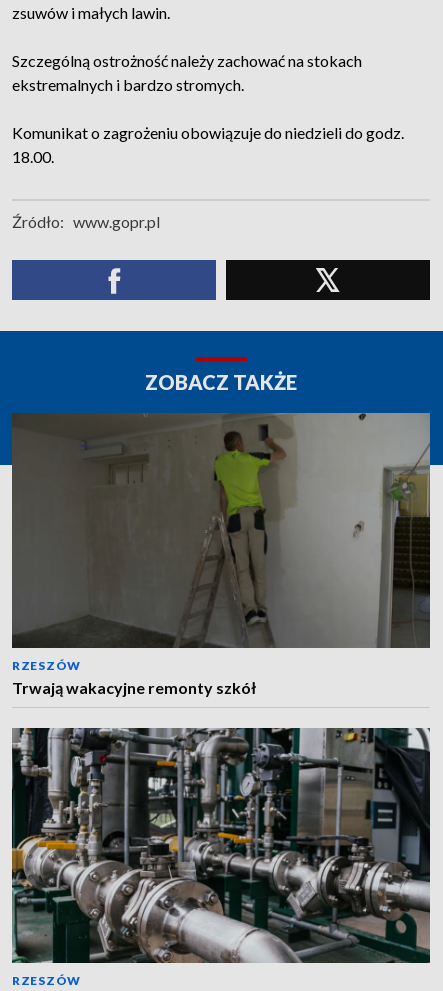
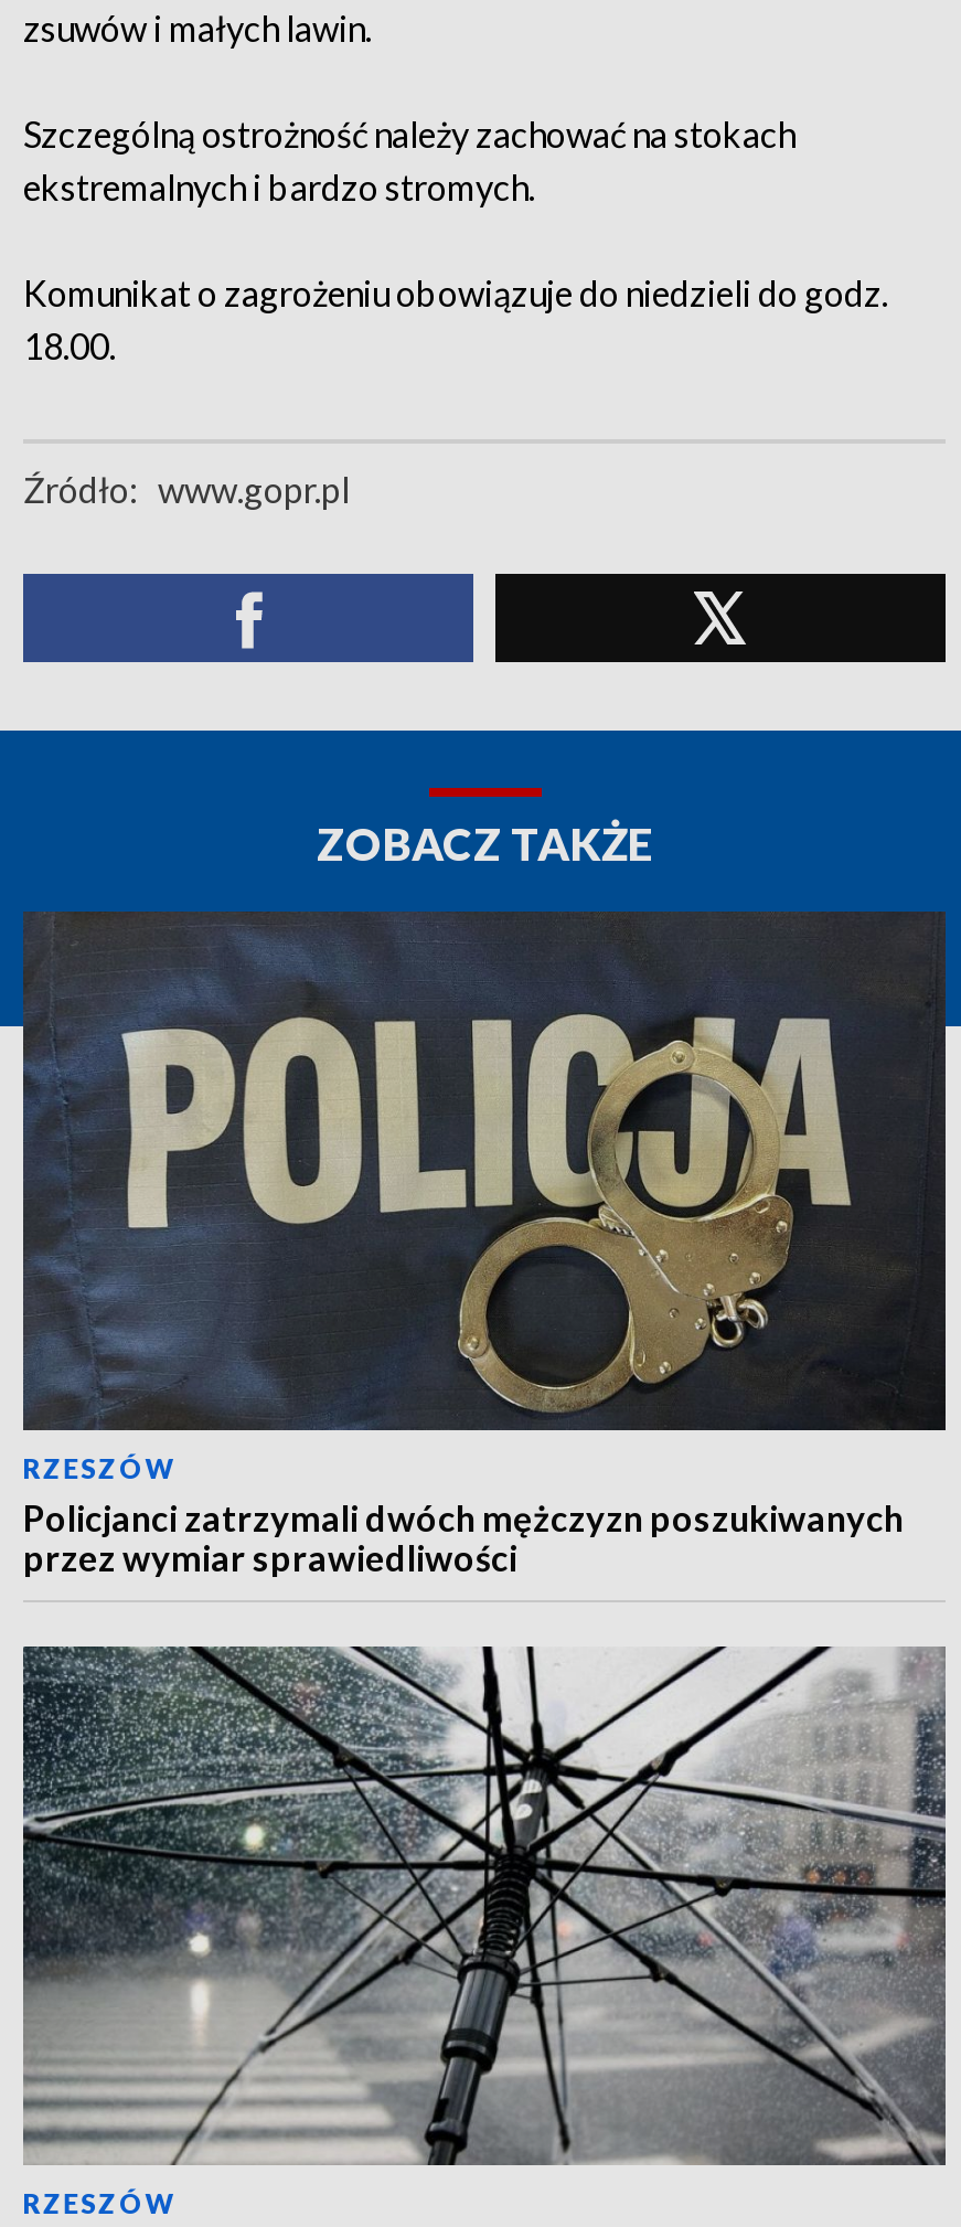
- [image]
- Trwają wakacyjne remonty szkół
+ [image]
+ Policjanci zatrzymali dwóch mężczyzn poszukiwanych
+ przez wymiar sprawiedliwości

- [image]
+ [image]
